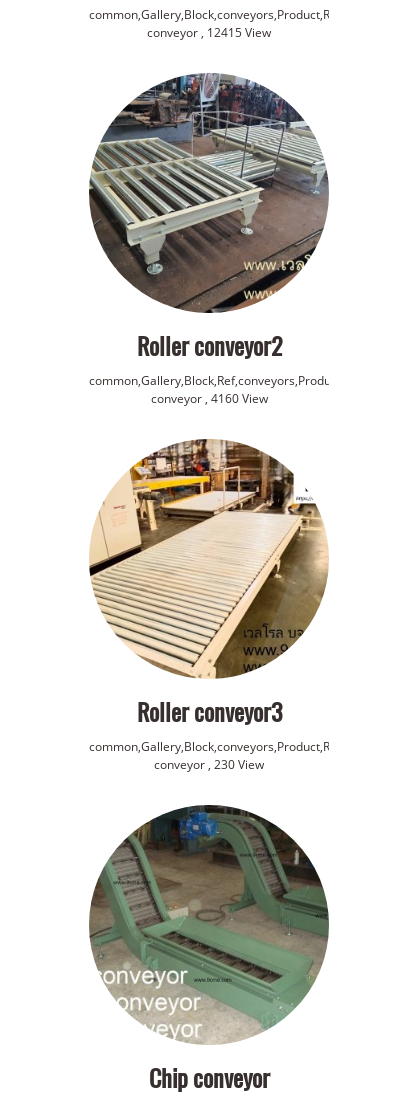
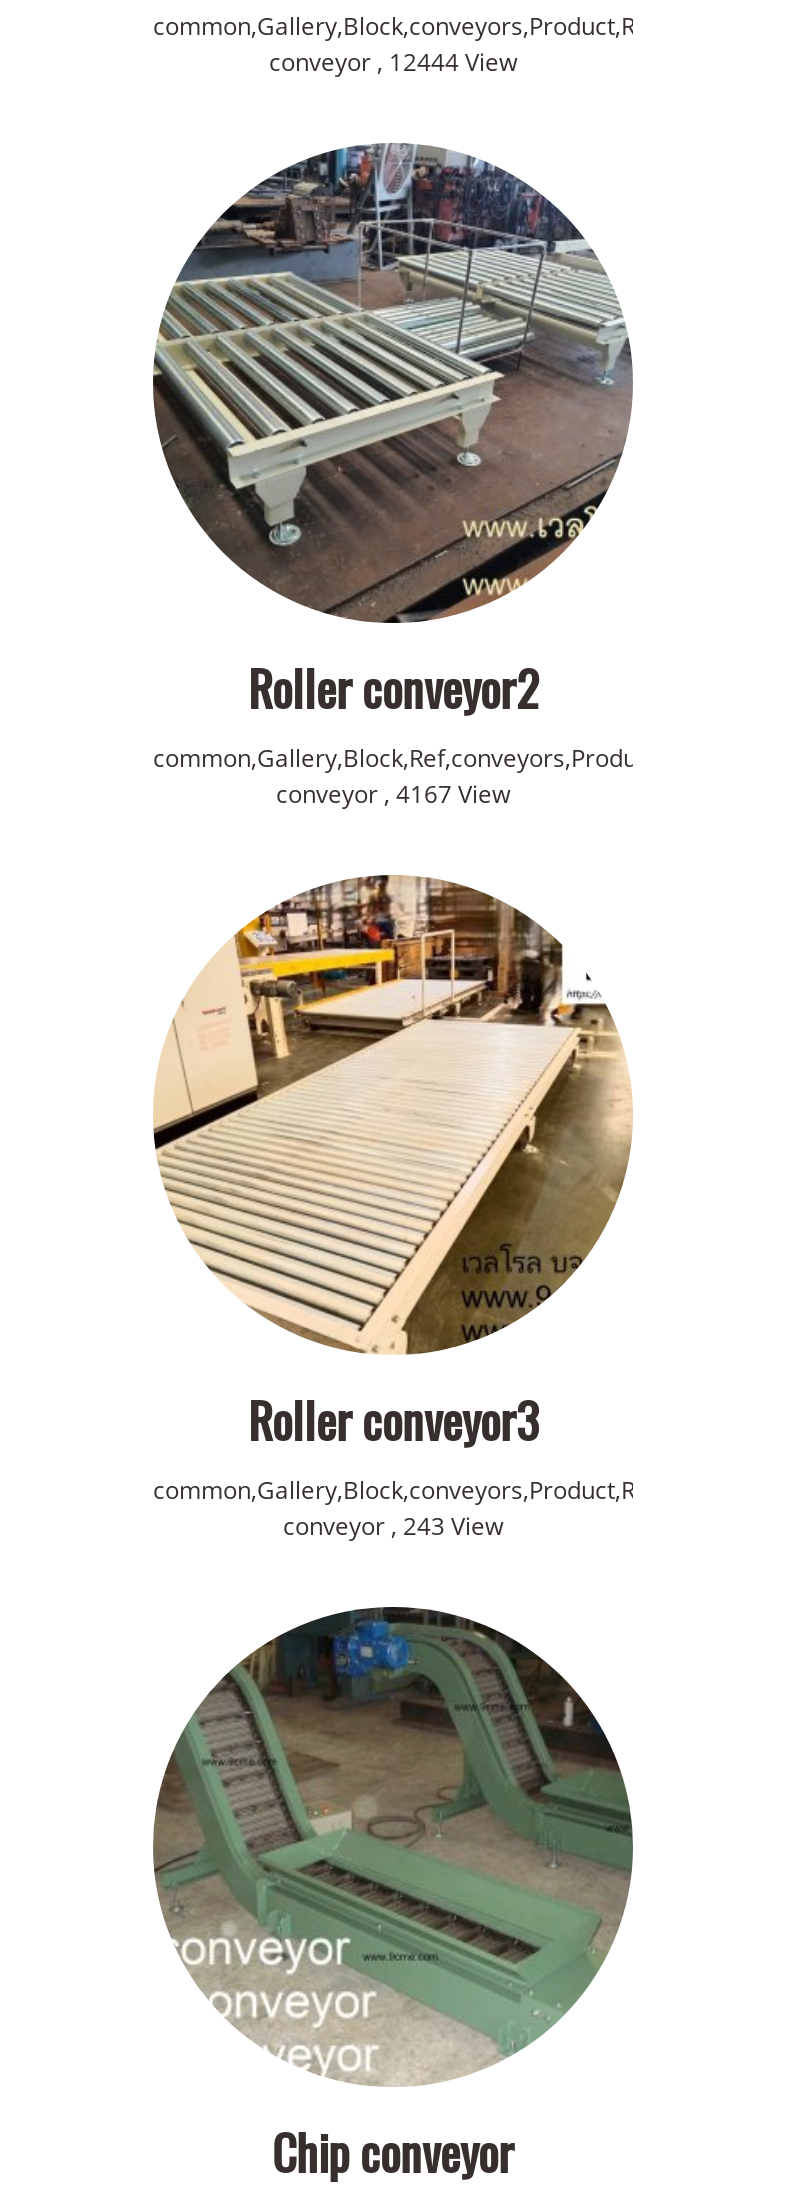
- conveyor, 12415 View
+ conveyor, 12444 View

- conveyor, 4160 View
+ conveyor, 4167 View

- conveyor, 230 View
+ conveyor, 243 View
